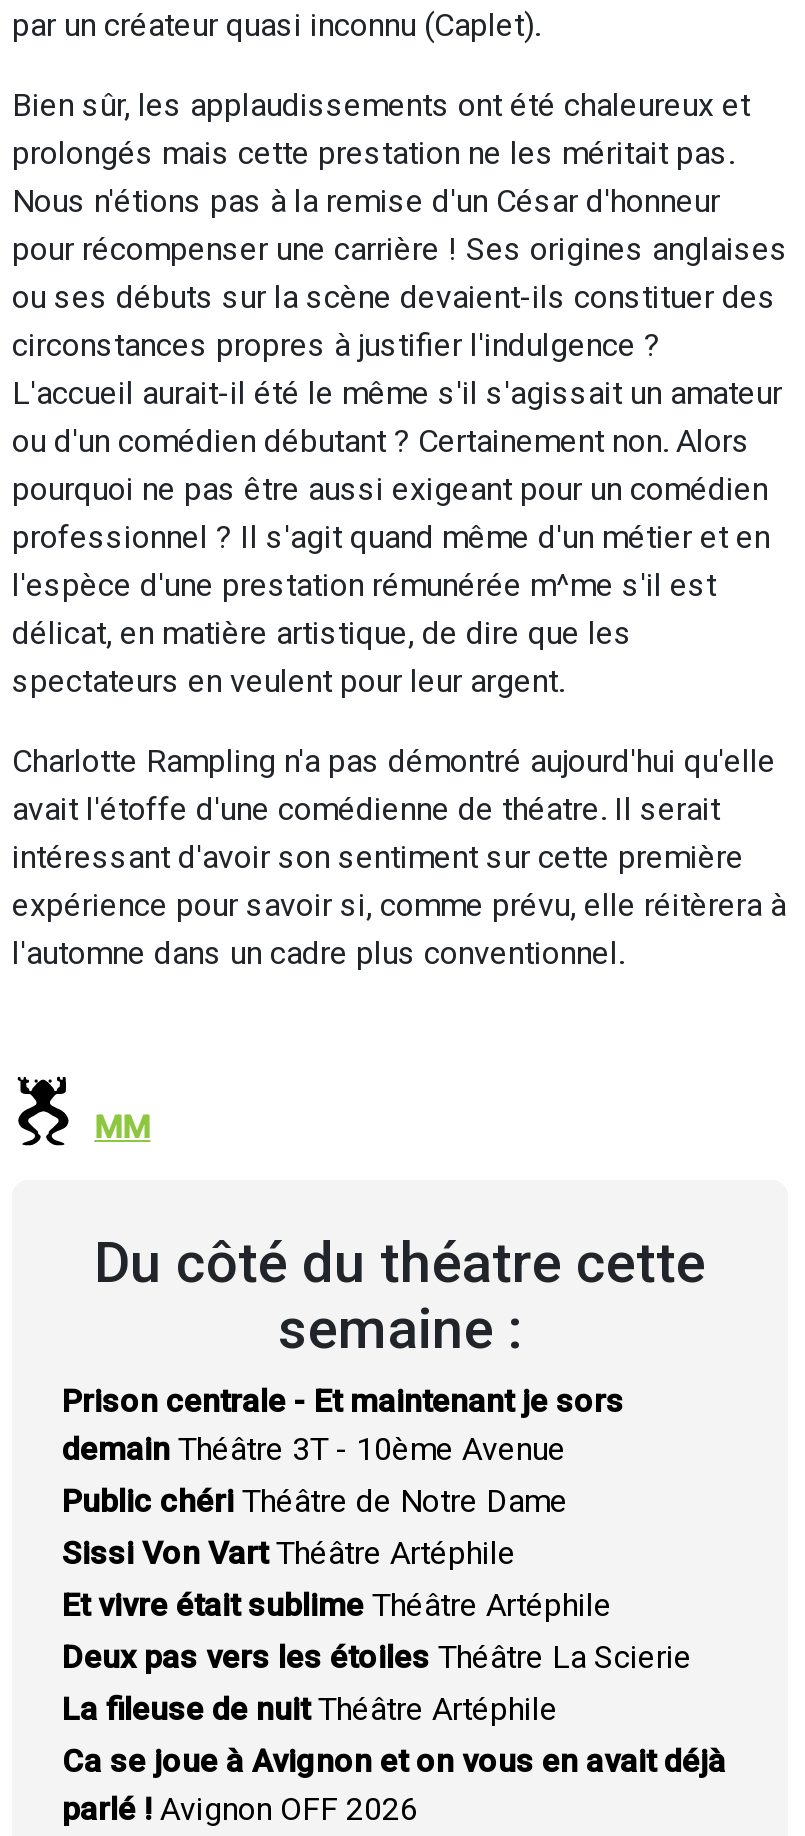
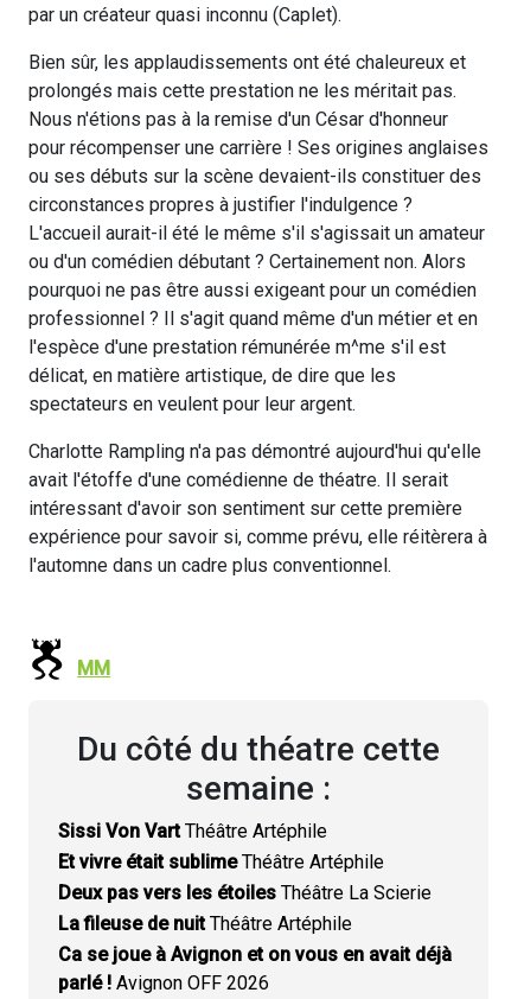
- Prison centrale - Et maintenant je sors
- demain Théâtre 3T - 10ème Avenue
- Public chéri Théâtre de Notre Dame
